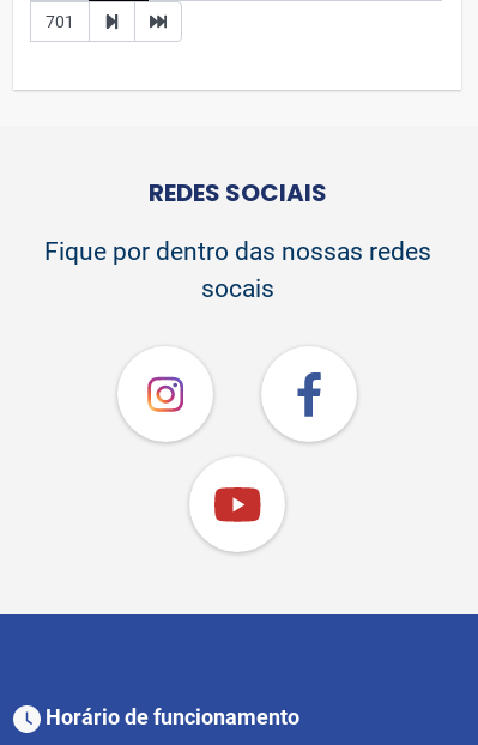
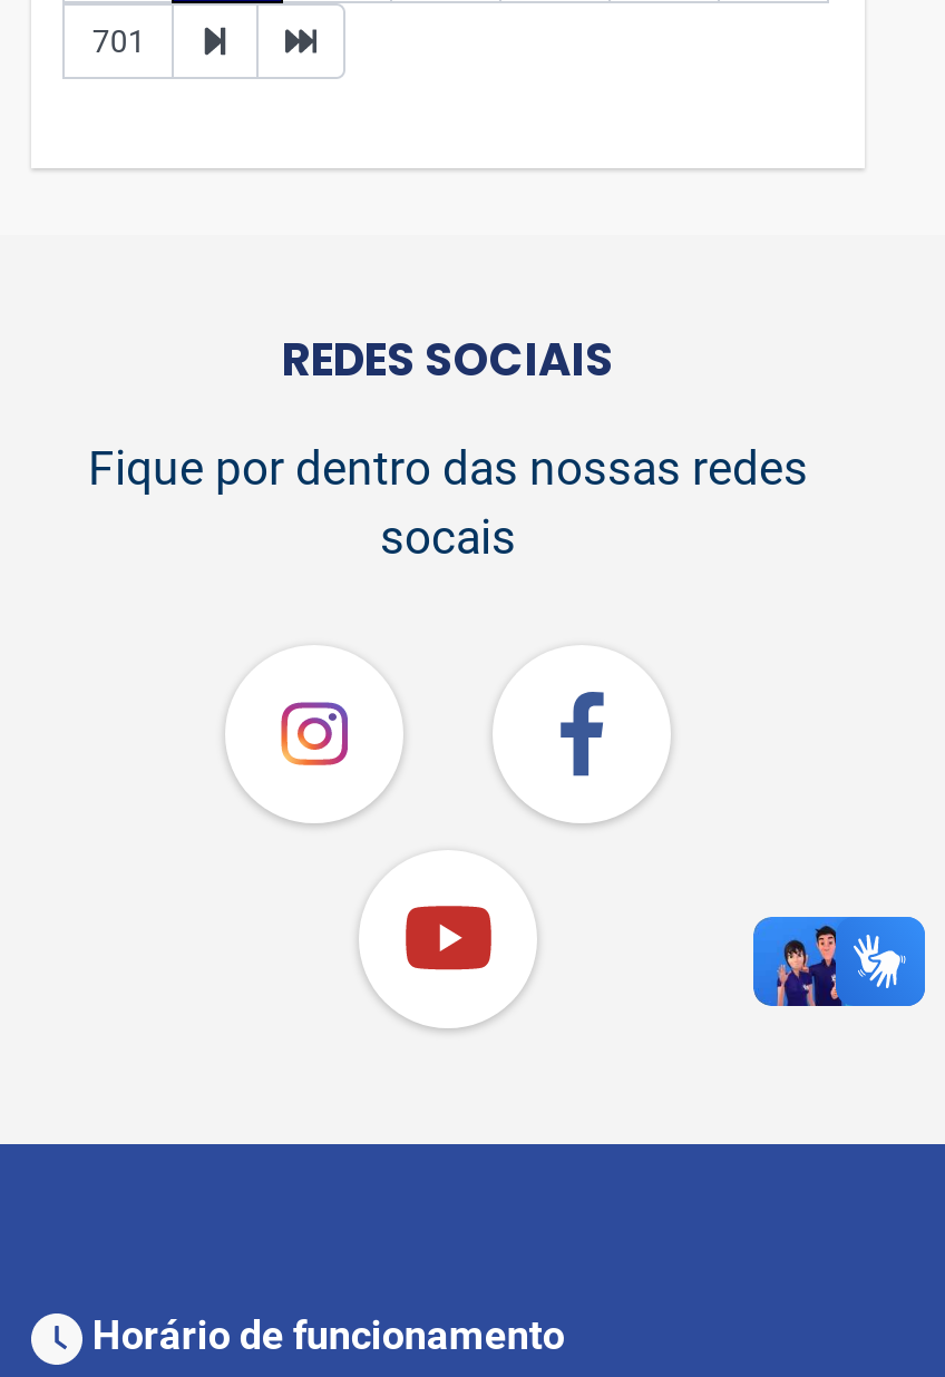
+ [image]
